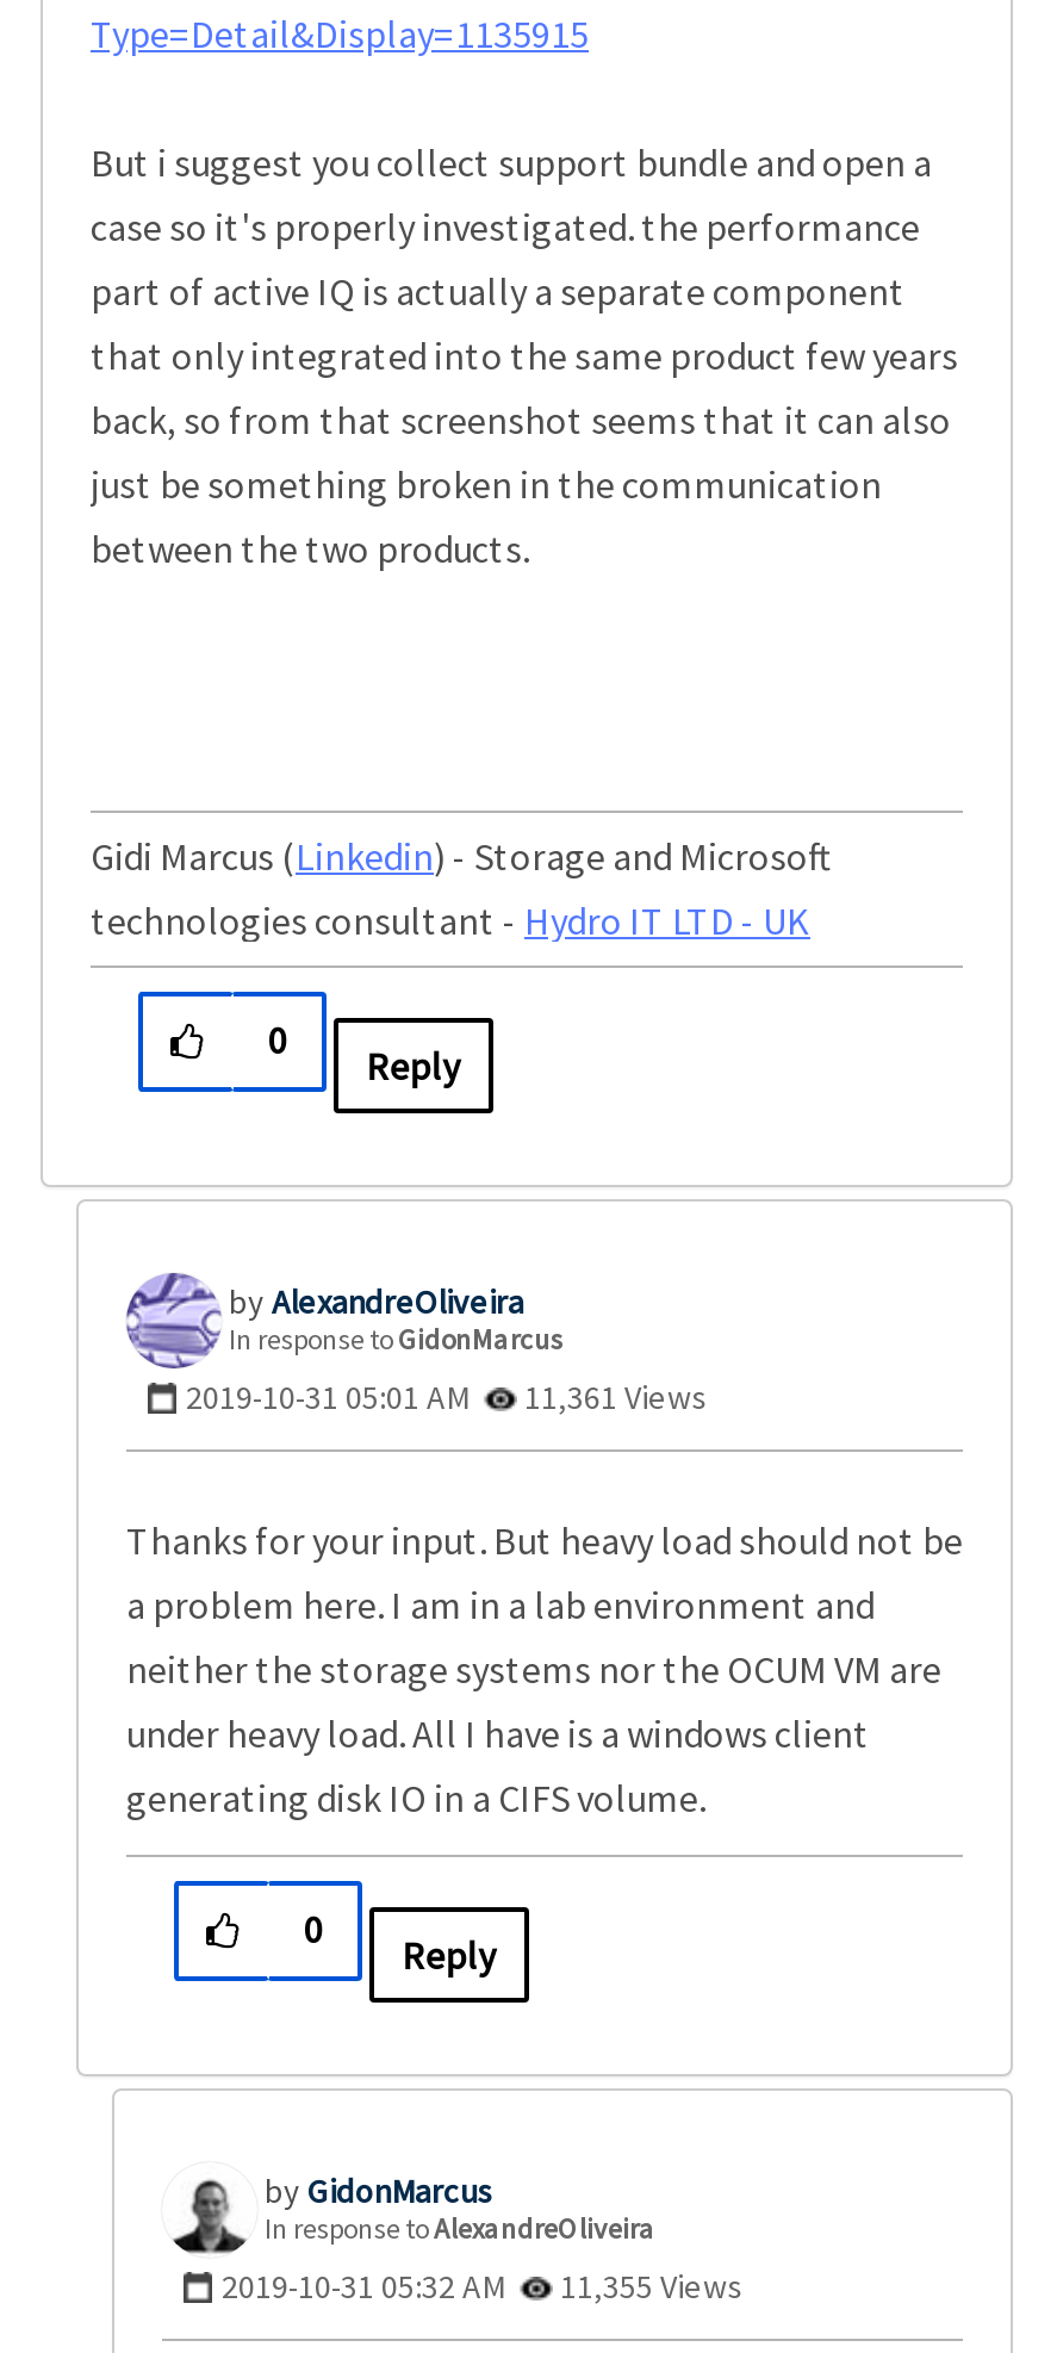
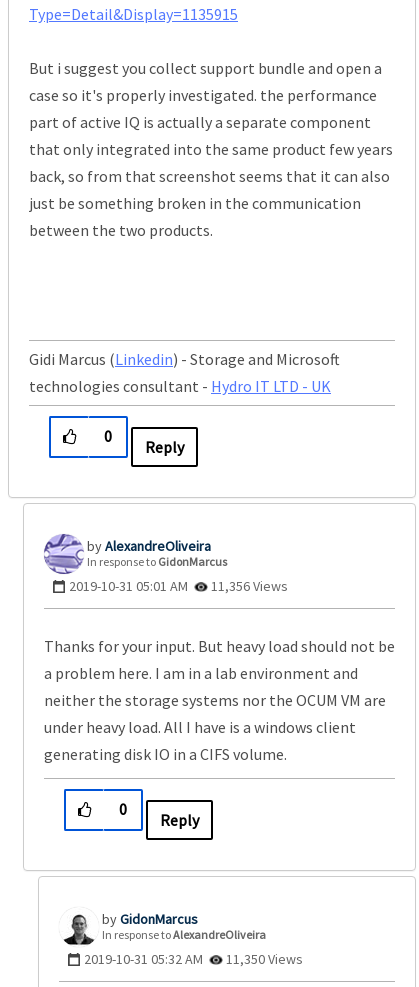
- 2019-10-31 05:01 AM 11,361 Views
+ 2019-10-31 05:01 AM 11,356 Views

- 2019-10-31 05:32 AM 11,355 Views
+ 2019-10-31 05:32 AM 11,350 Views
